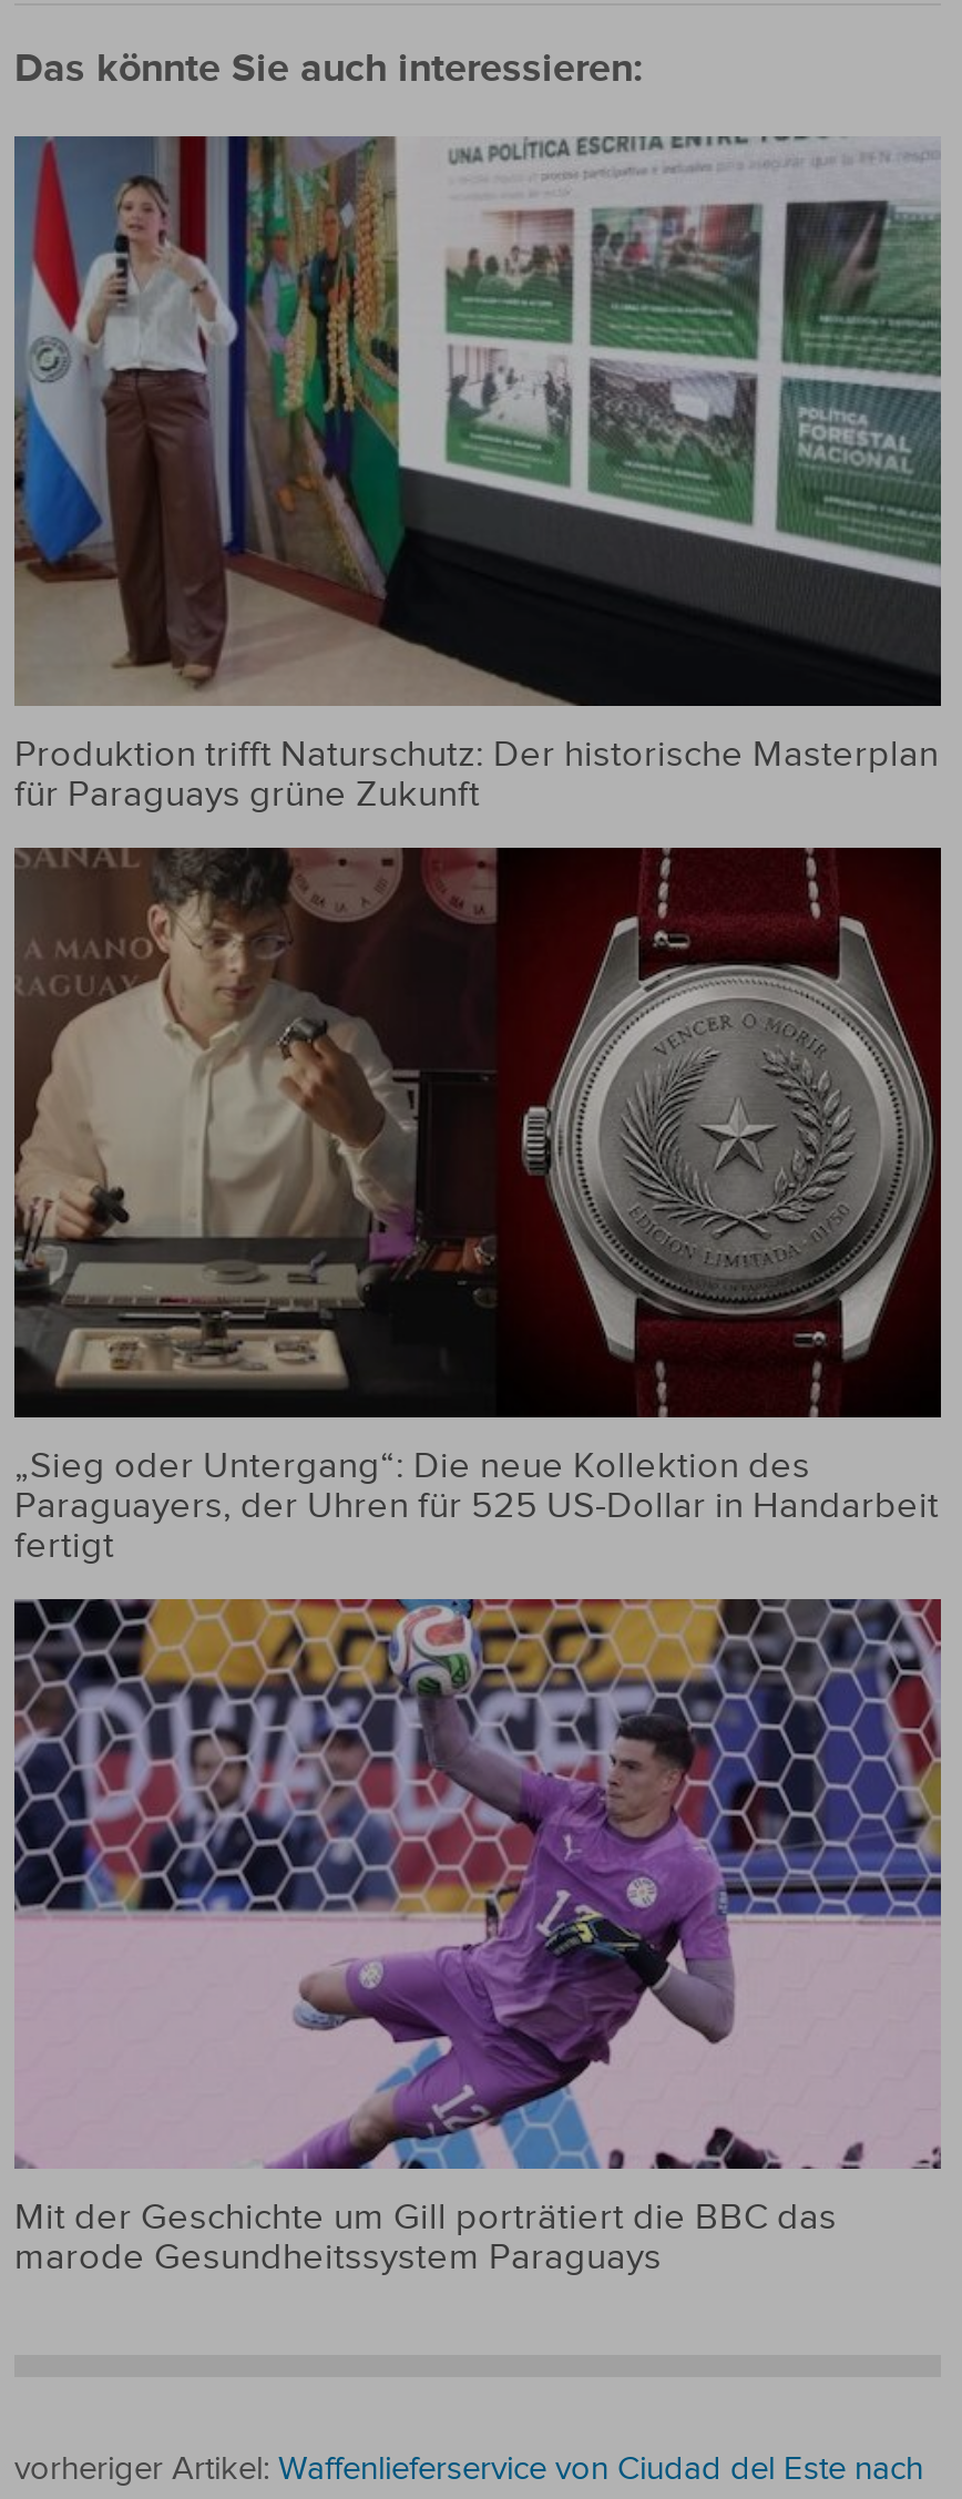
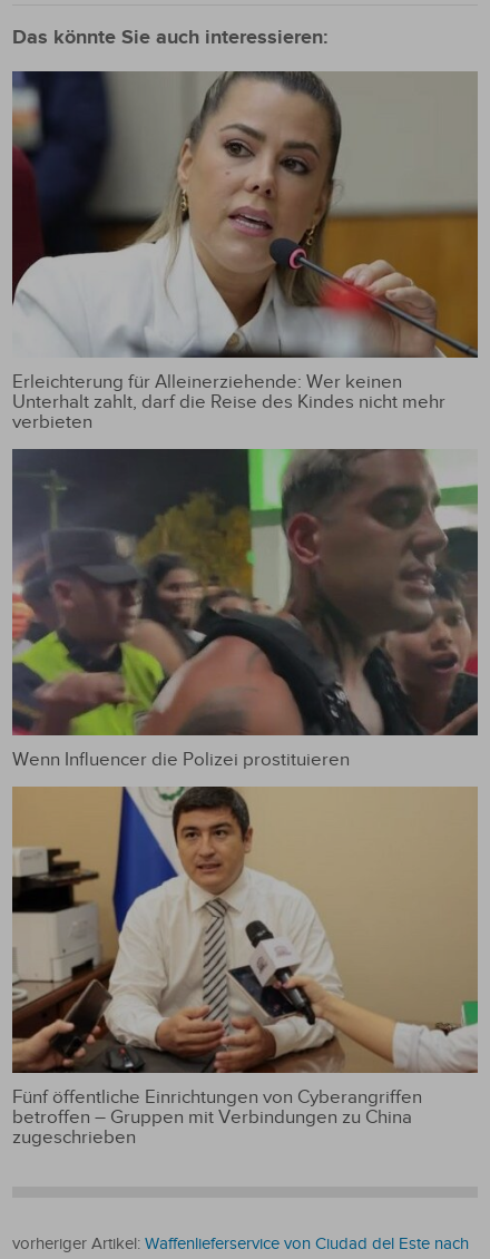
- [image]
- Produktion trifft Naturschutz: Der historische Masterplan
- für Paraguays grüne Zukunft
+ [image]
+ Erleichterung für Alleinerziehende: Wer keinen
+ Unterhalt zahlt, darf die Reise des Kindes nicht mehr
+ verbieten

- [image]
- „Sieg oder Untergang“: Die neue Kollektion des
- Paraguayers, der Uhren für 525 US-Dollar in Handarbeit
- fertigt
+ [image]
+ Wenn Influencer die Polizei prostituieren

- [image]
- Mit der Geschichte um Gill porträtiert die BBC das
- marode Gesundheitssystem Paraguays
+ [image]
+ Fünf öffentliche Einrichtungen von Cyberangriffen
+ betroffen – Gruppen mit Verbindungen zu China
+ zugeschrieben
